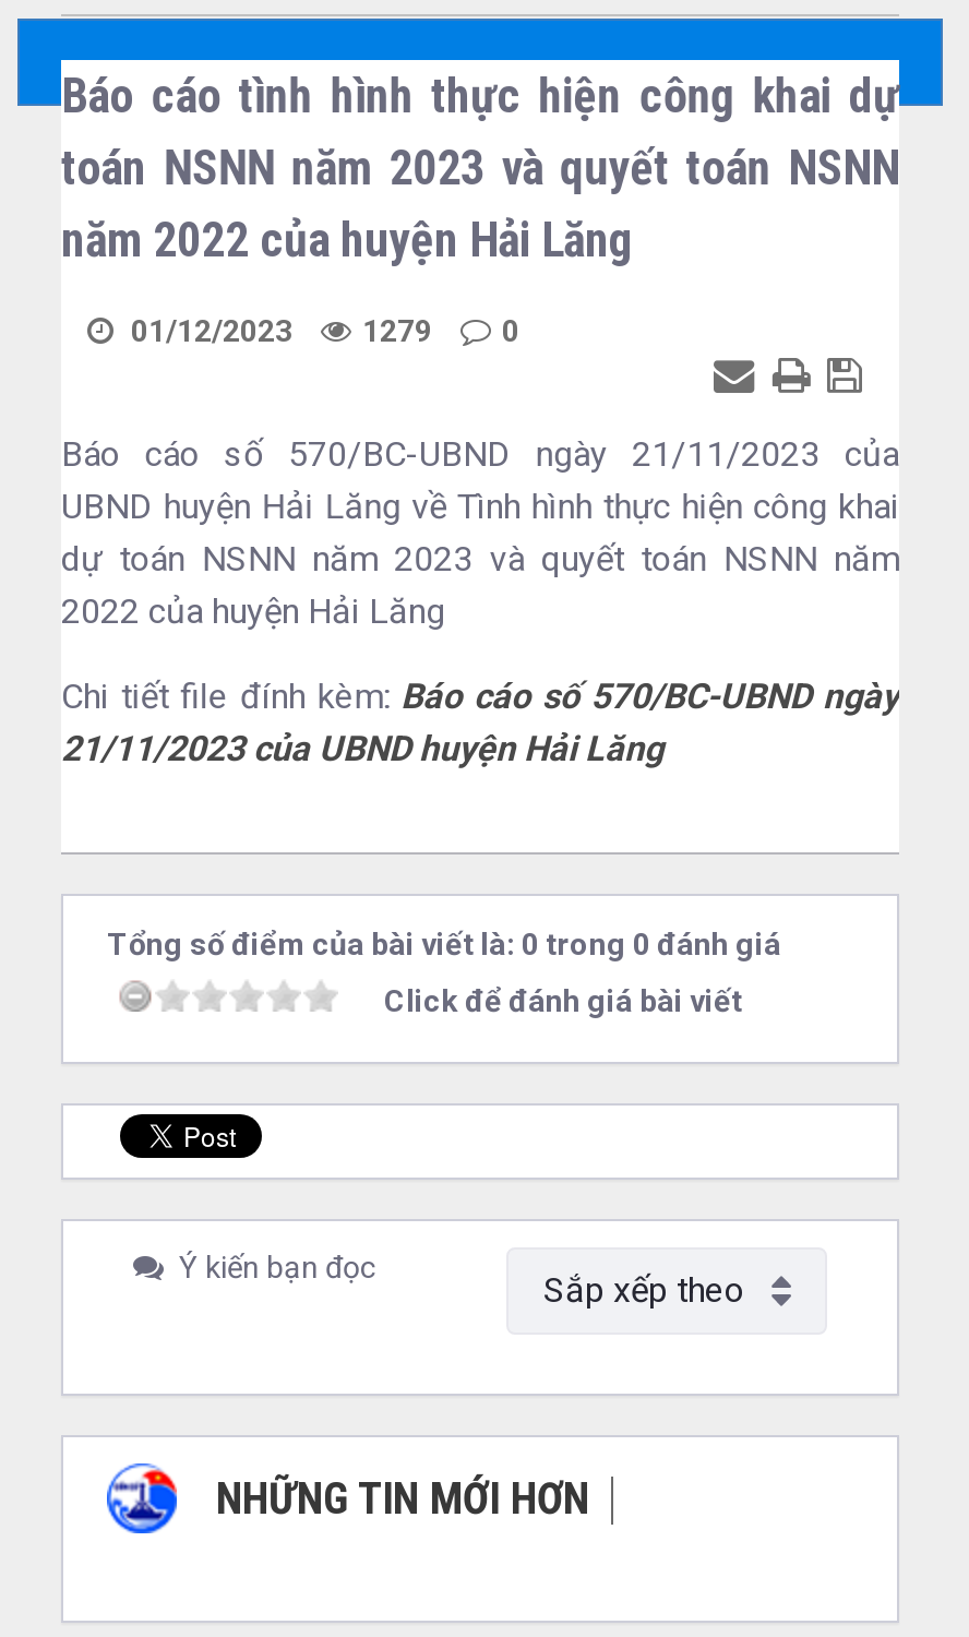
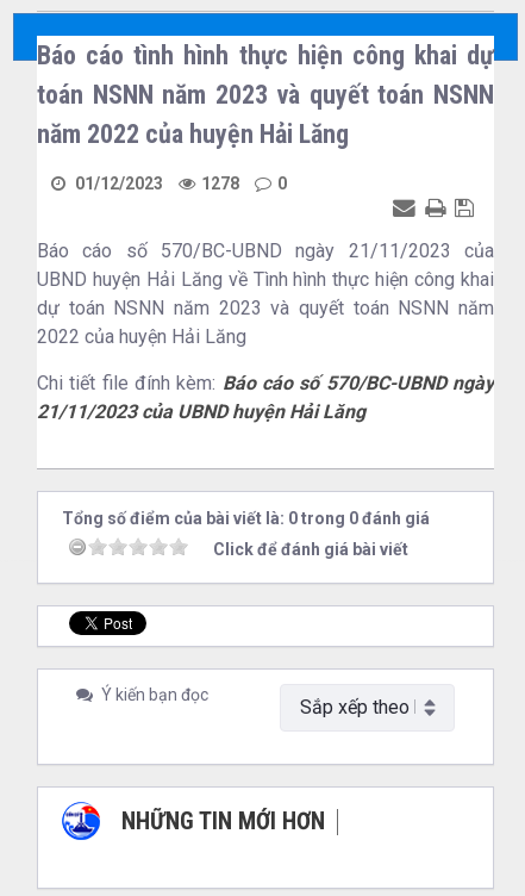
- 01/12/2023 1279 0
+ 01/12/2023 1278 0
